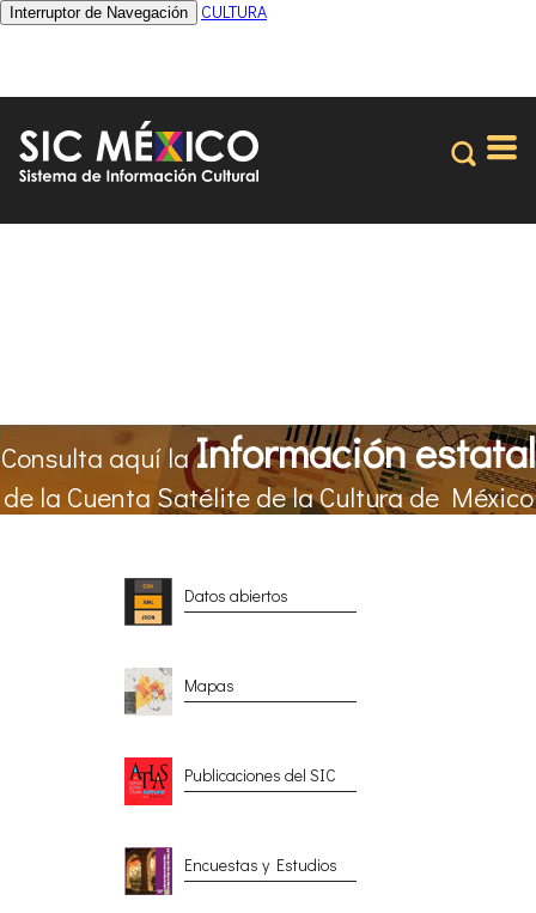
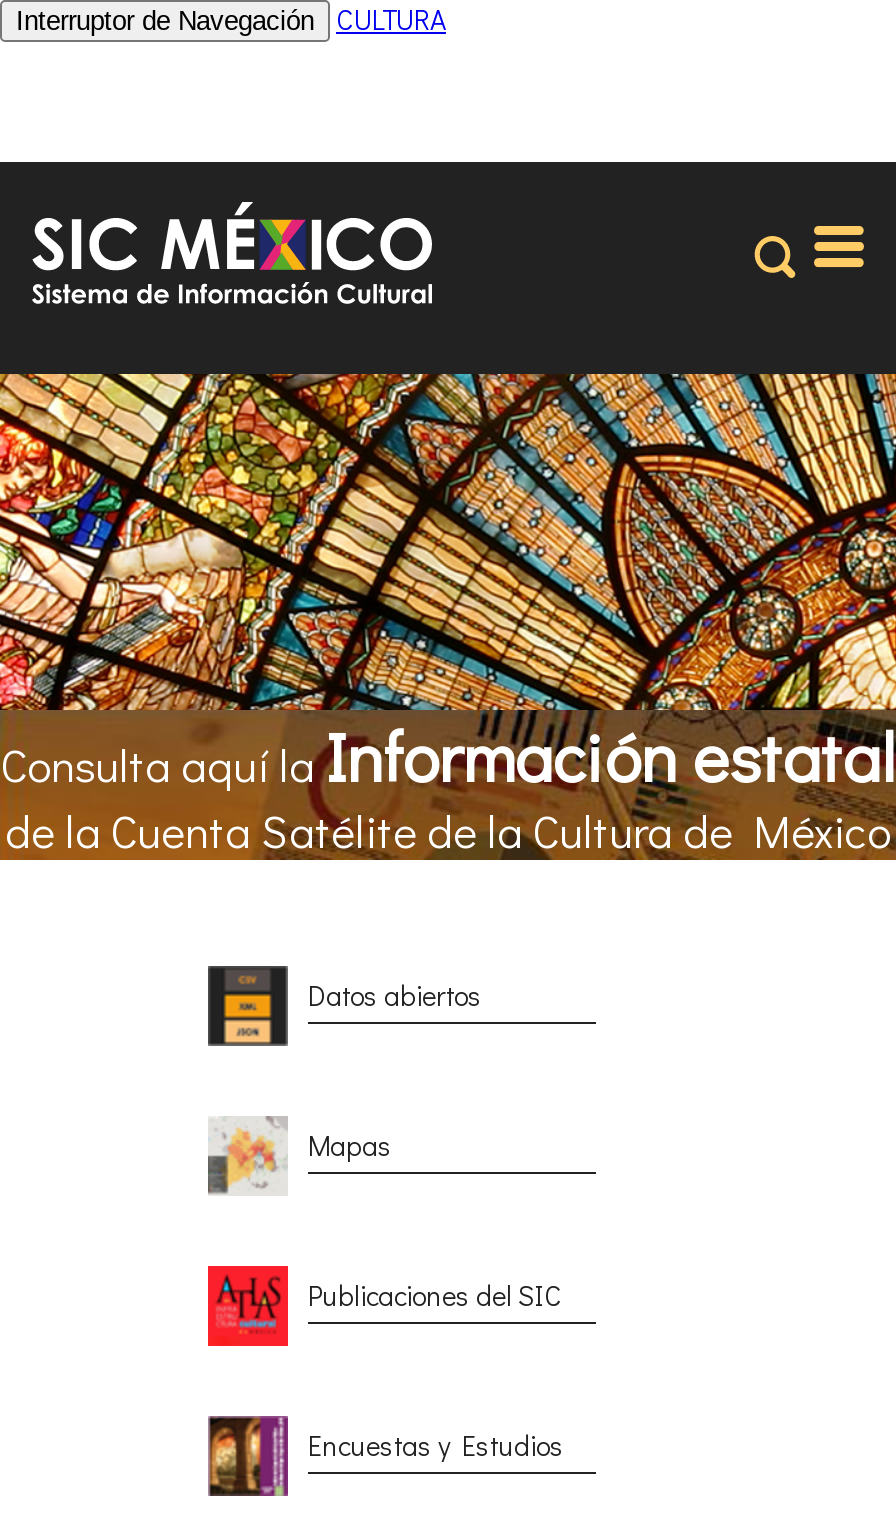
+ [image]
